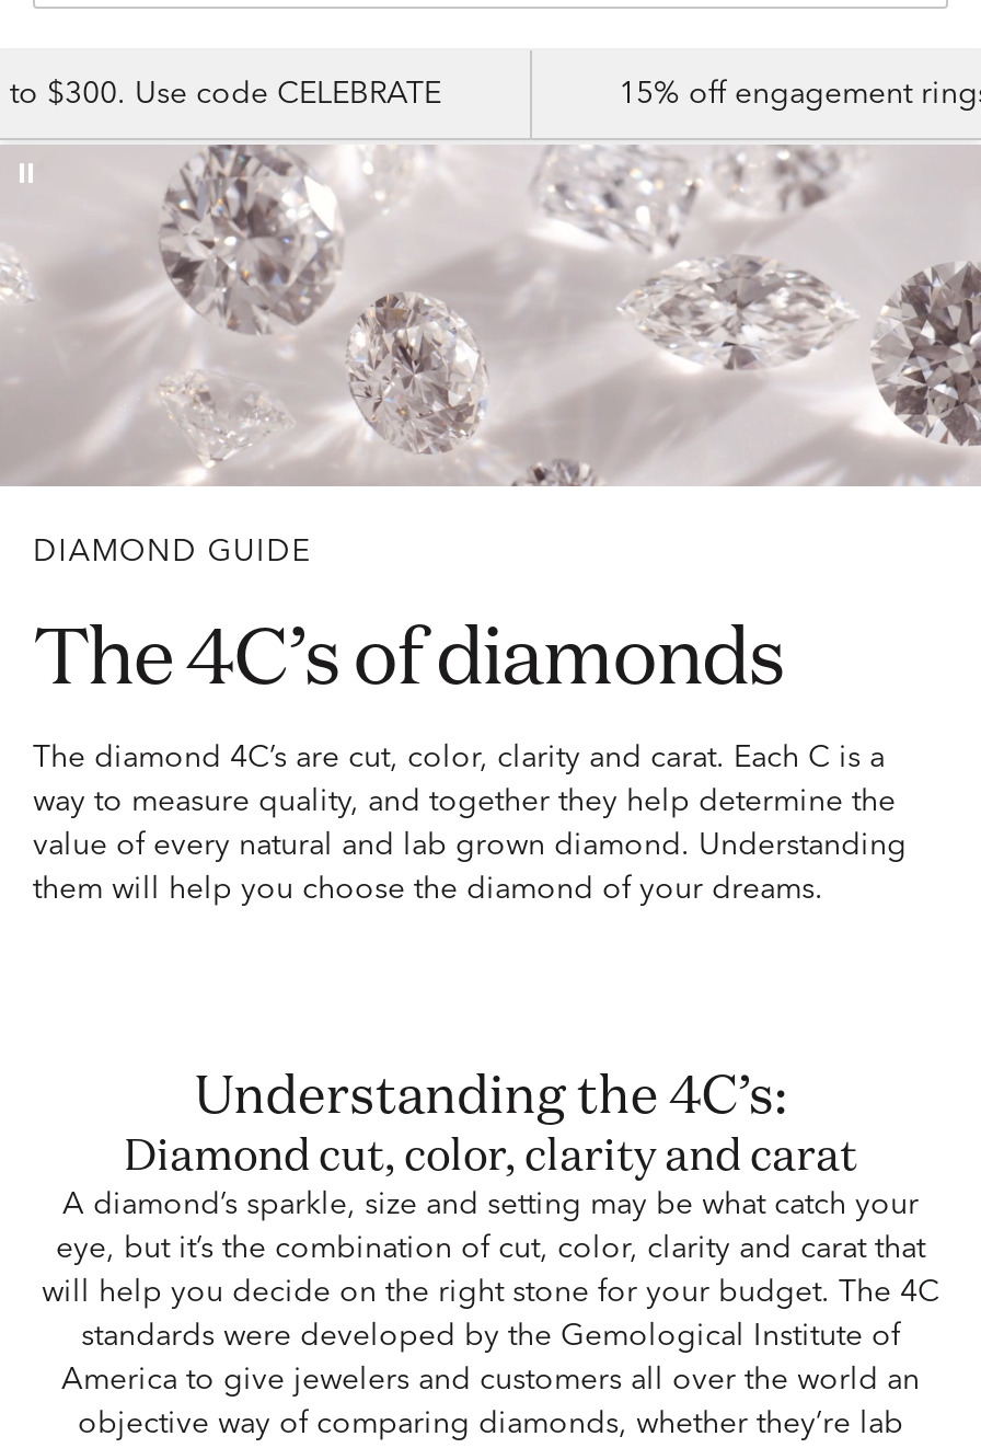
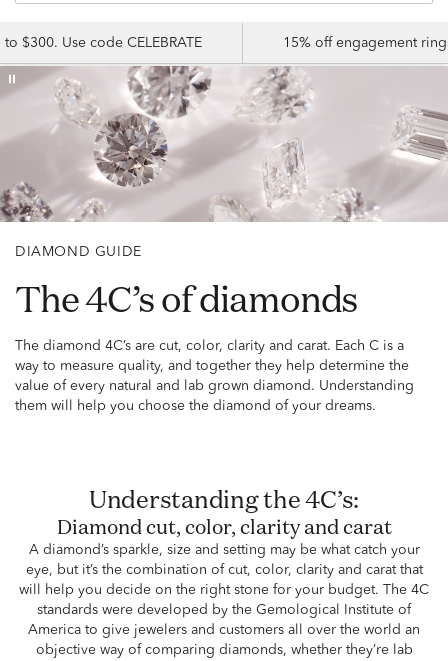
- [image]
+ [image]
